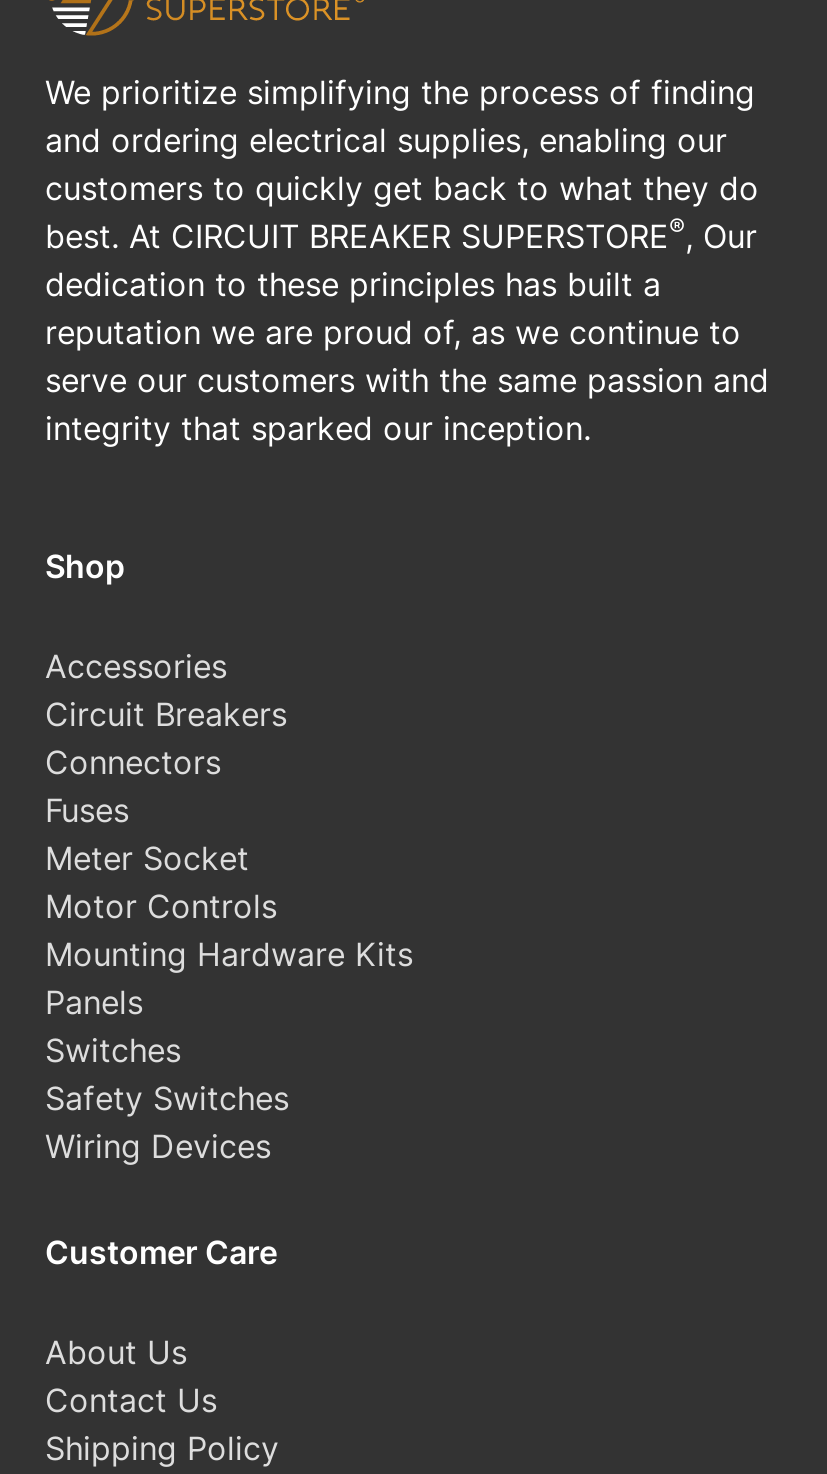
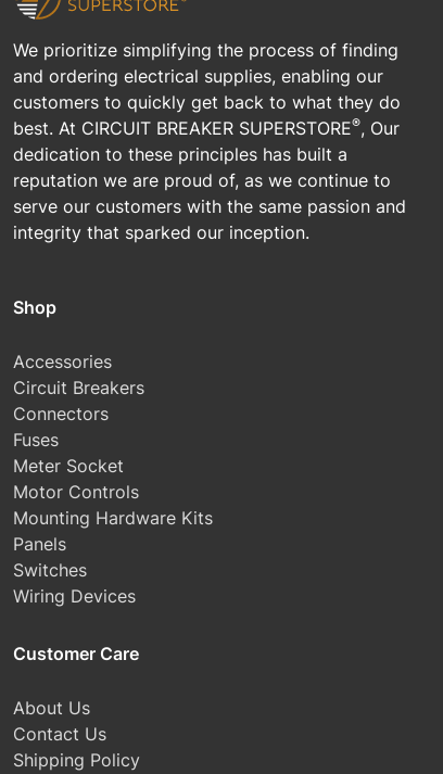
- Safety Switches
